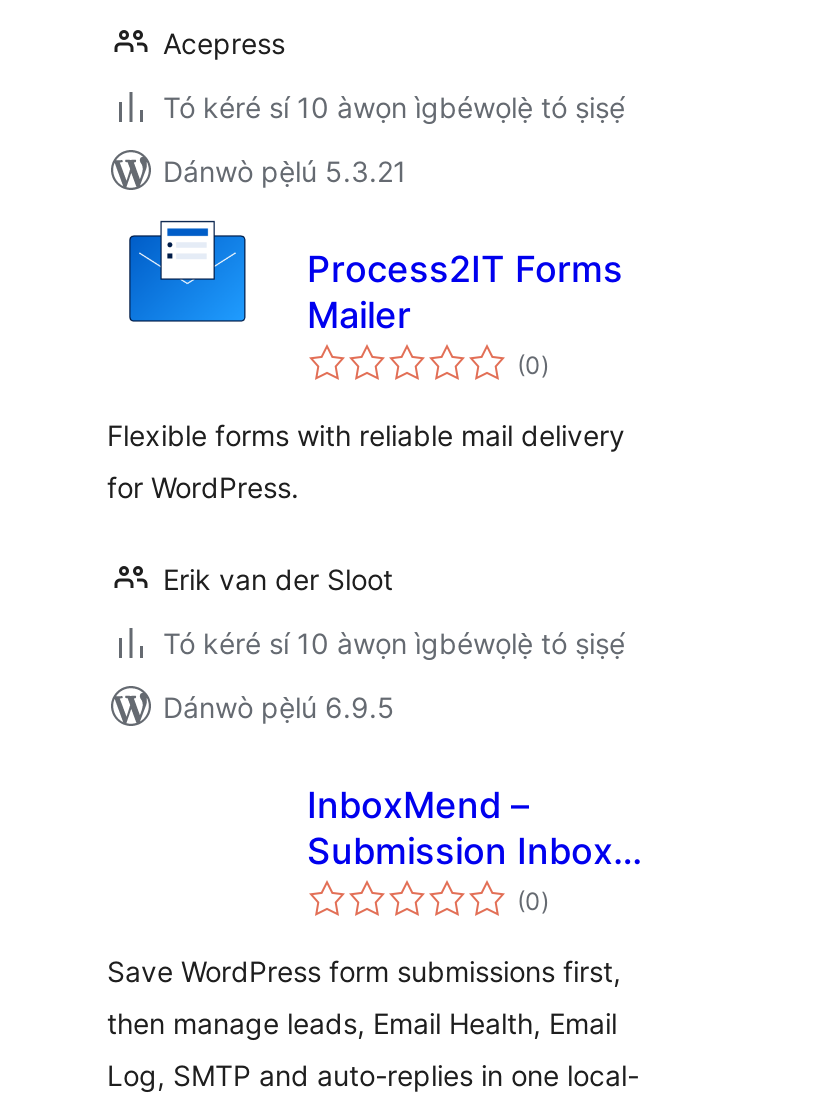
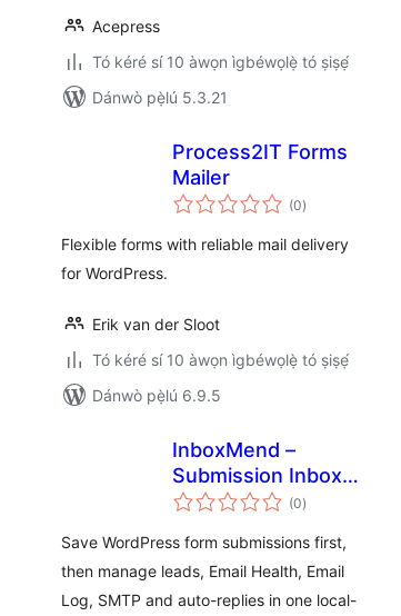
- [image]
